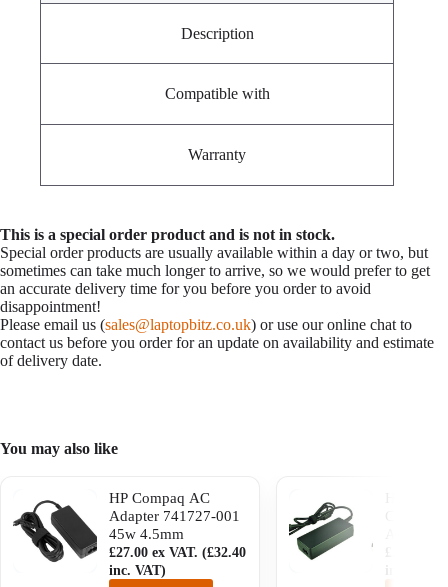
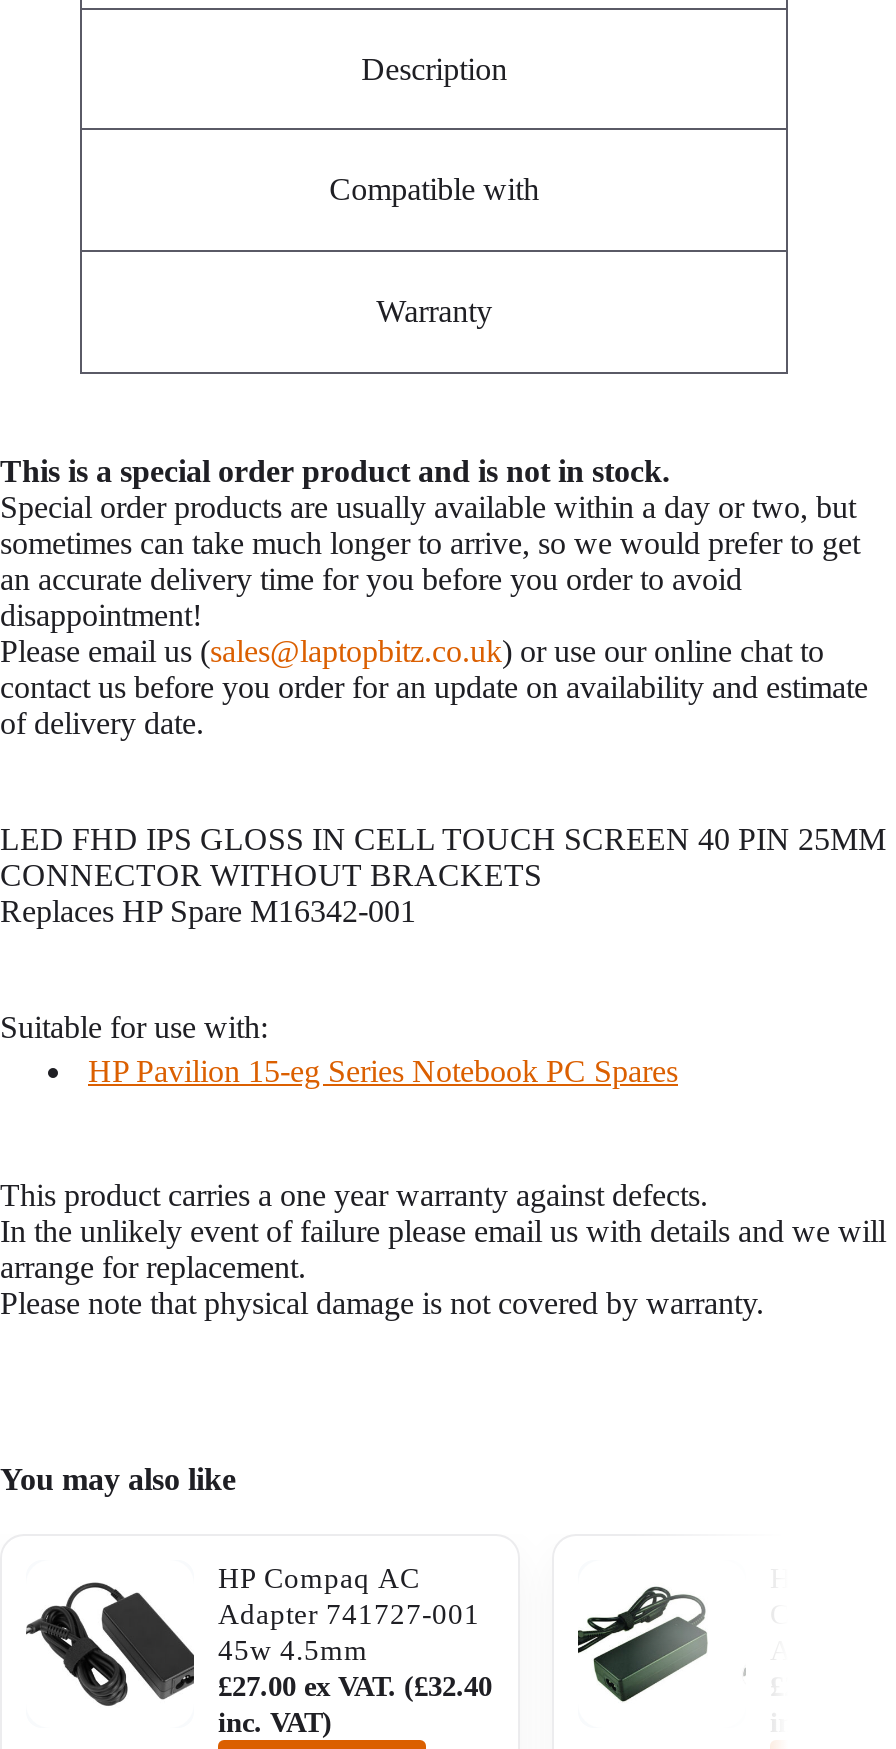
+ LED FHD IPS GLOSS IN CELL TOUCH SCREEN 40 PIN 25MM
+ CONNECTOR WITHOUT BRACKETS
+ Replaces HP Spare M16342-001
+ Suitable for use with:
+ HP Pavilion 15-eg Series Notebook PC Spares

+ This product carries a one year warranty against defects.
+ In the unlikely event of failure please email us with details and we will
+ arrange for replacement.
+ Please note that physical damage is not covered by warranty.
